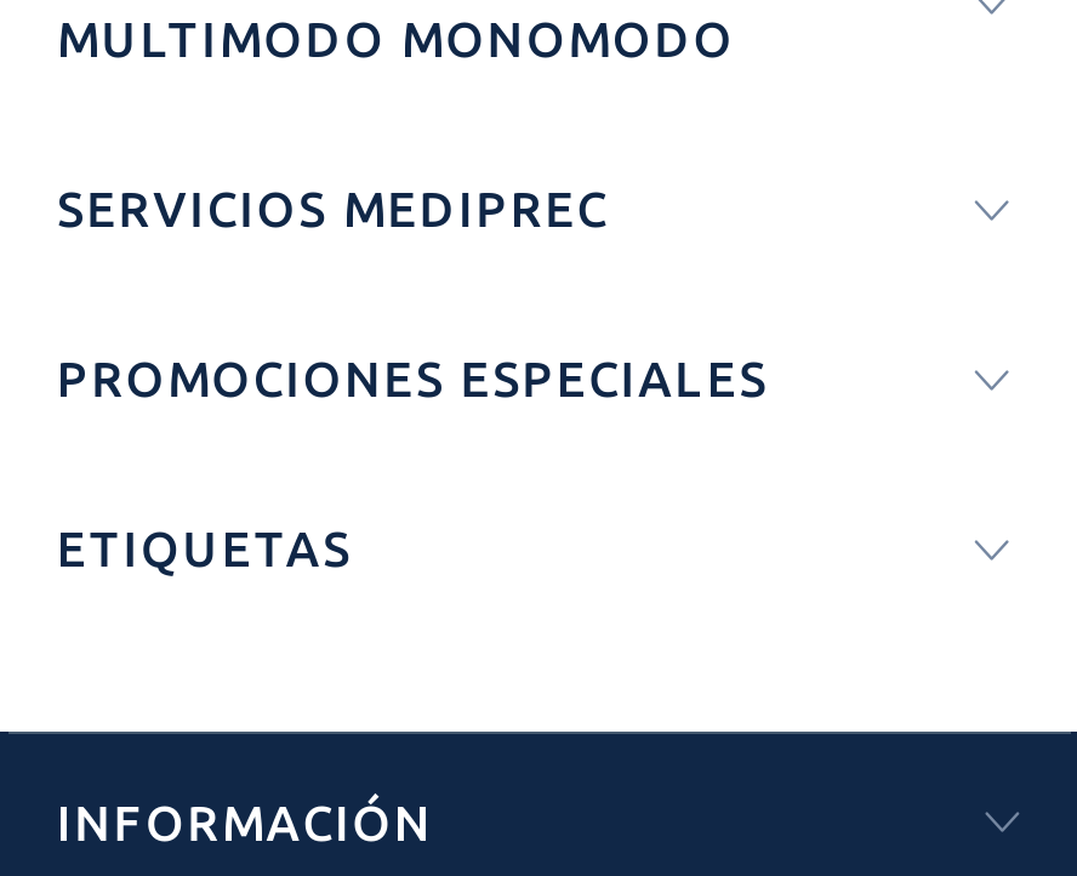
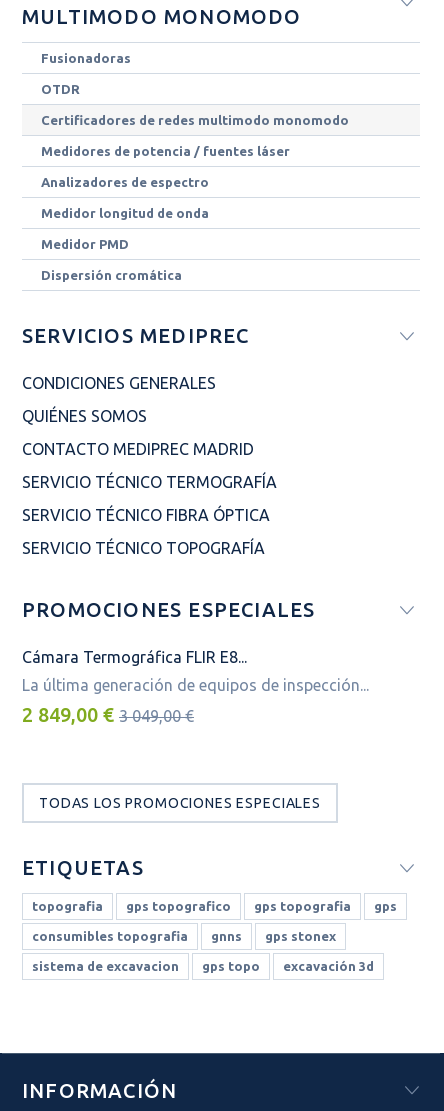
+ Fusionadoras
+ OTDR
+ Certificadores de redes multimodo monomodo
+ Medidores de potencia / fuentes láser
+ Analizadores de espectro
+ Medidor longitud de onda
+ Medidor PMD
+ Dispersión cromática

+ CONDICIONES GENERALES
+ QUIÉNES SOMOS
+ CONTACTO MEDIPREC MADRID
+ SERVICIO TÉCNICO TERMOGRAFÍA
+ SERVICIO TÉCNICO FIBRA ÓPTICA
+ SERVICIO TÉCNICO TOPOGRAFÍA

+ Cámara Termográfica FLIR E8...
+ La última generación de equipos de inspección...
+ 2 849,00 €3 049,00 €

+ TODAS LOS PROMOCIONES ESPECIALES

+ topografia
+ gps topografico
+ gps topografia
+ gps
+ consumibles topografia
+ gnns
+ gps stonex
+ sistema de excavacion
+ gps topo
+ excavación 3d
